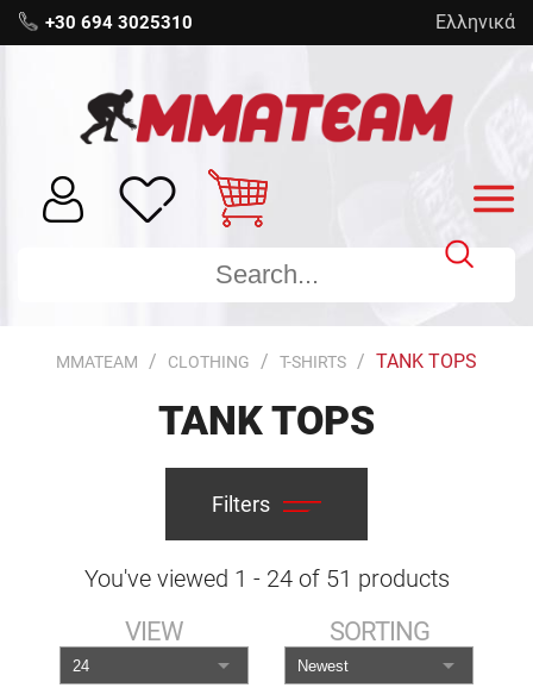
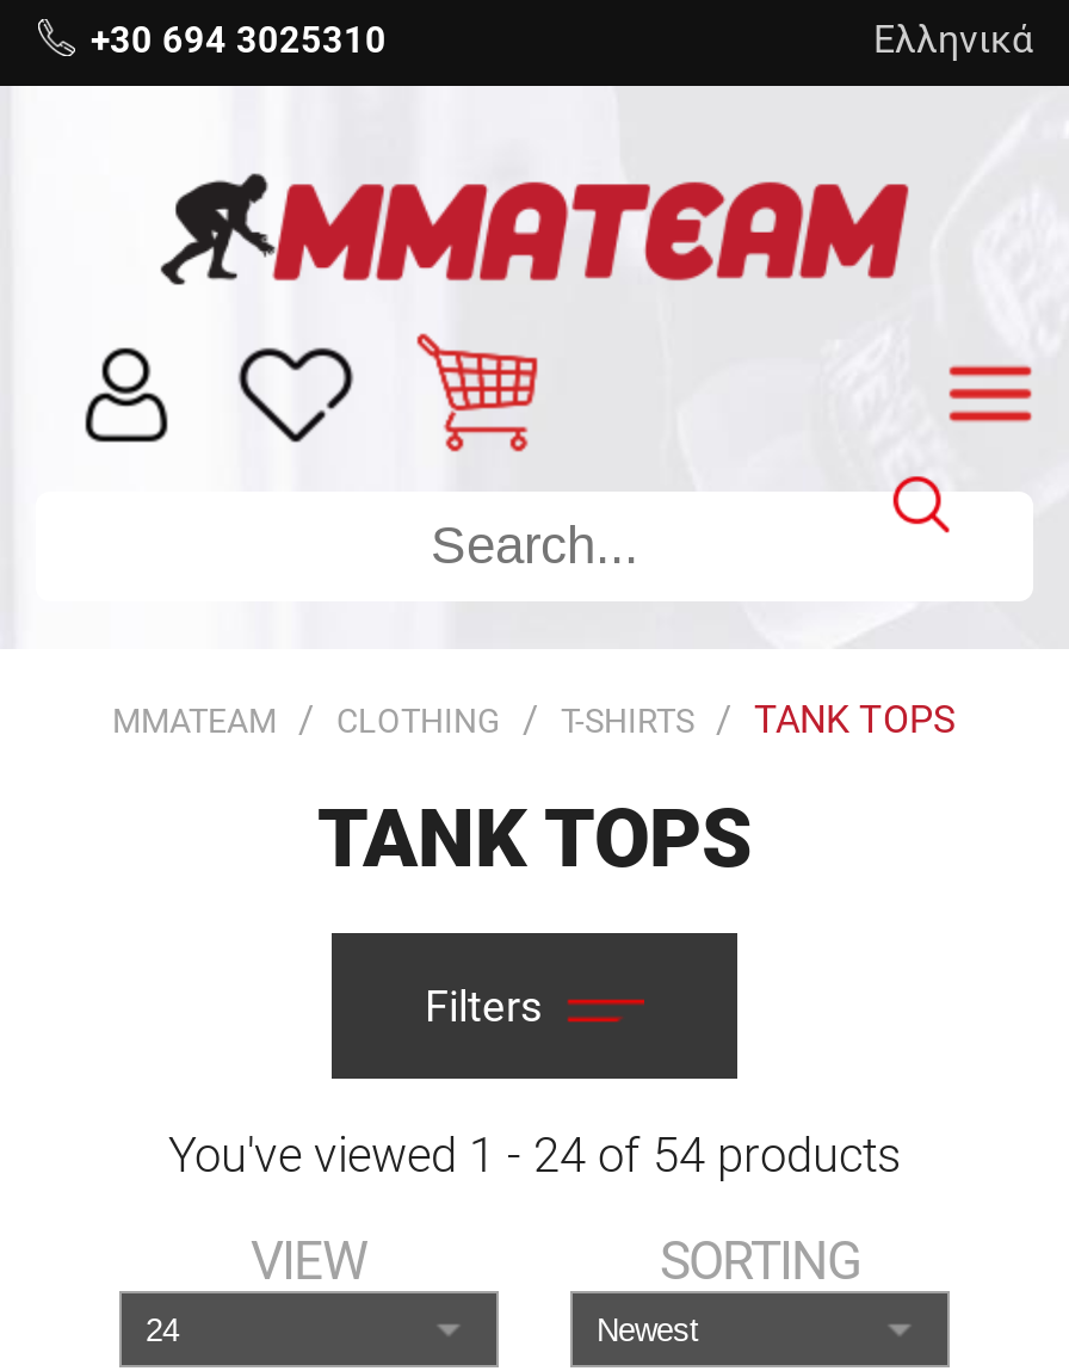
- You've viewed 1 - 24 of 51 products
+ You've viewed 1 - 24 of 54 products
